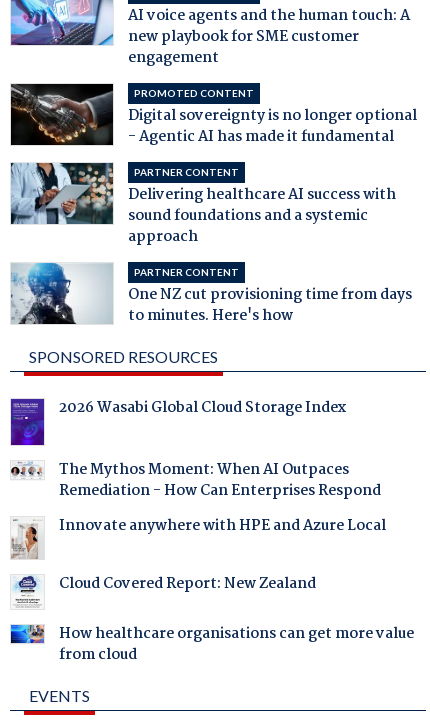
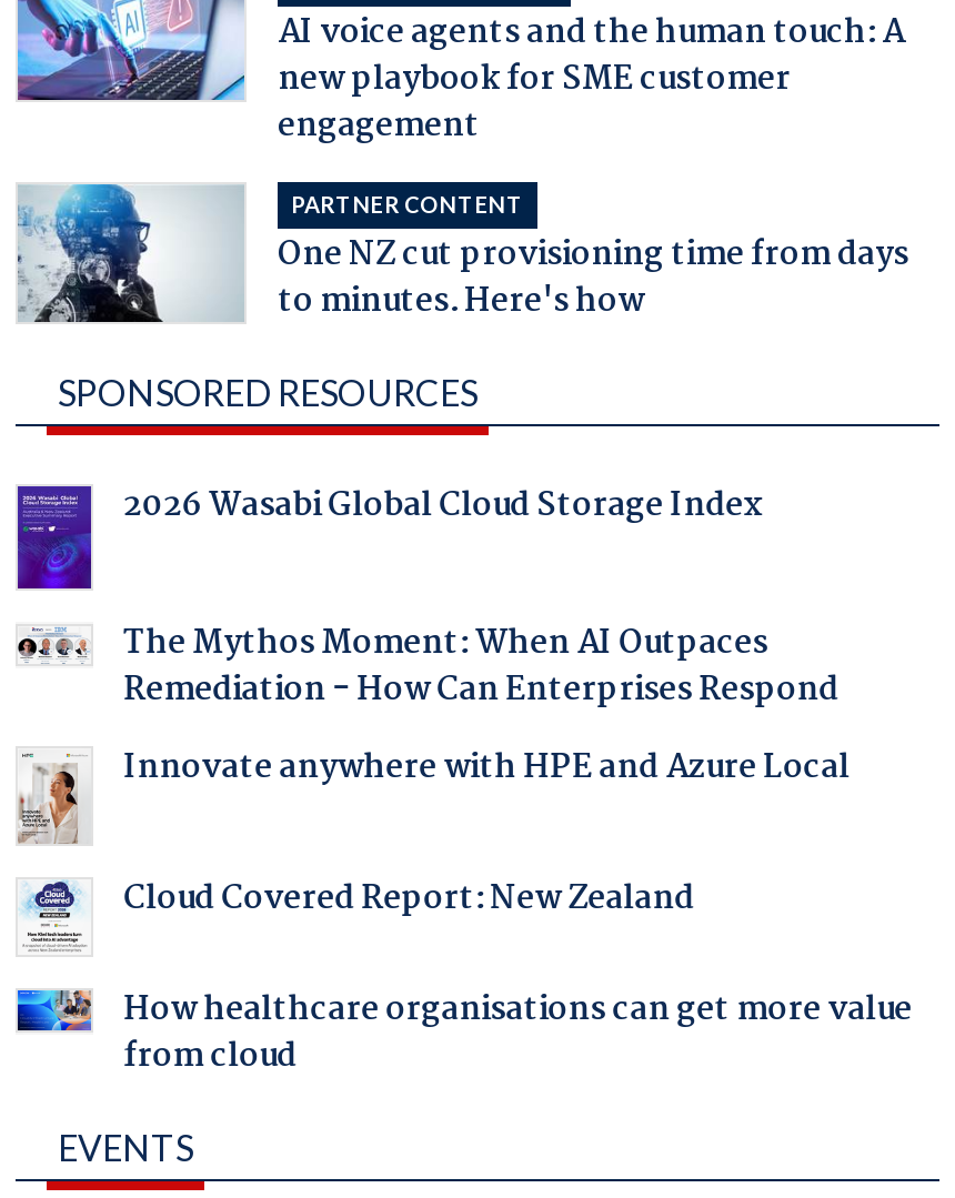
- [image]
- PROMOTED CONTENT
- Digital sovereignty is no longer optional
- - Agentic AI has made it fundamental
- PARTNER CONTENT
- Delivering healthcare AI success with
- sound foundations and a systemic
- approach

- [image]
